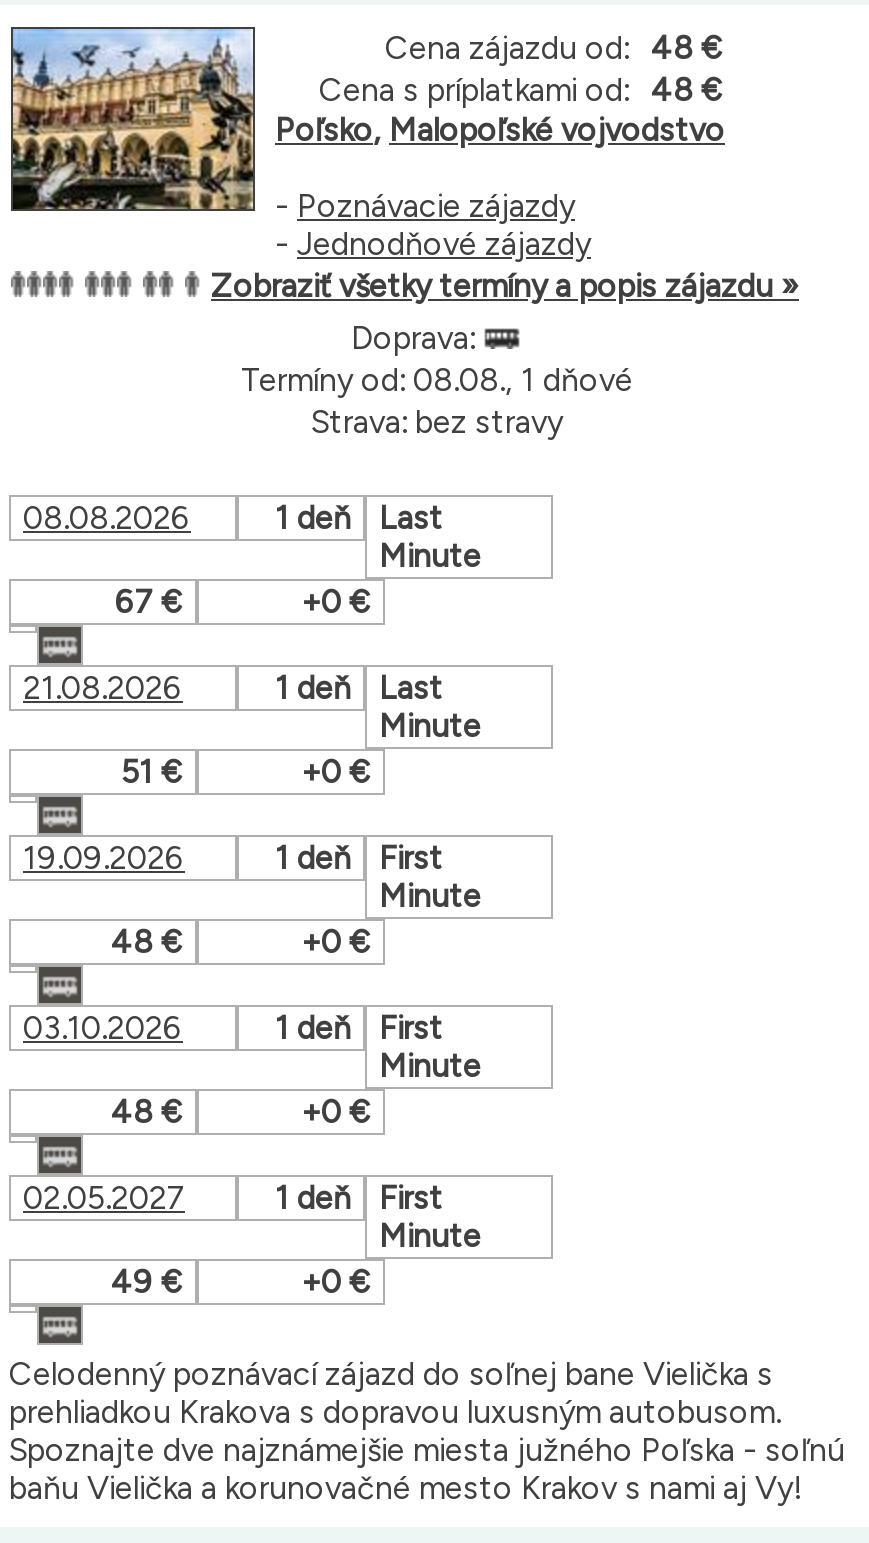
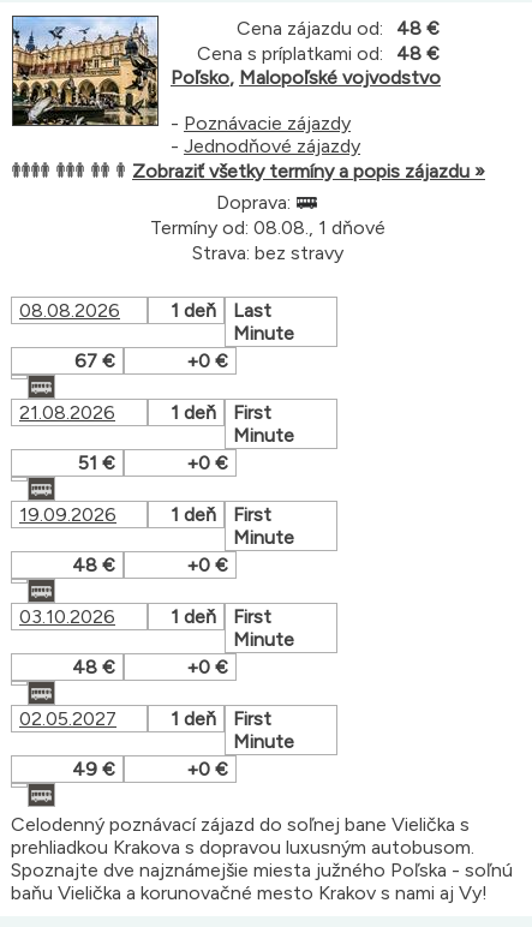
- Last
+ First
